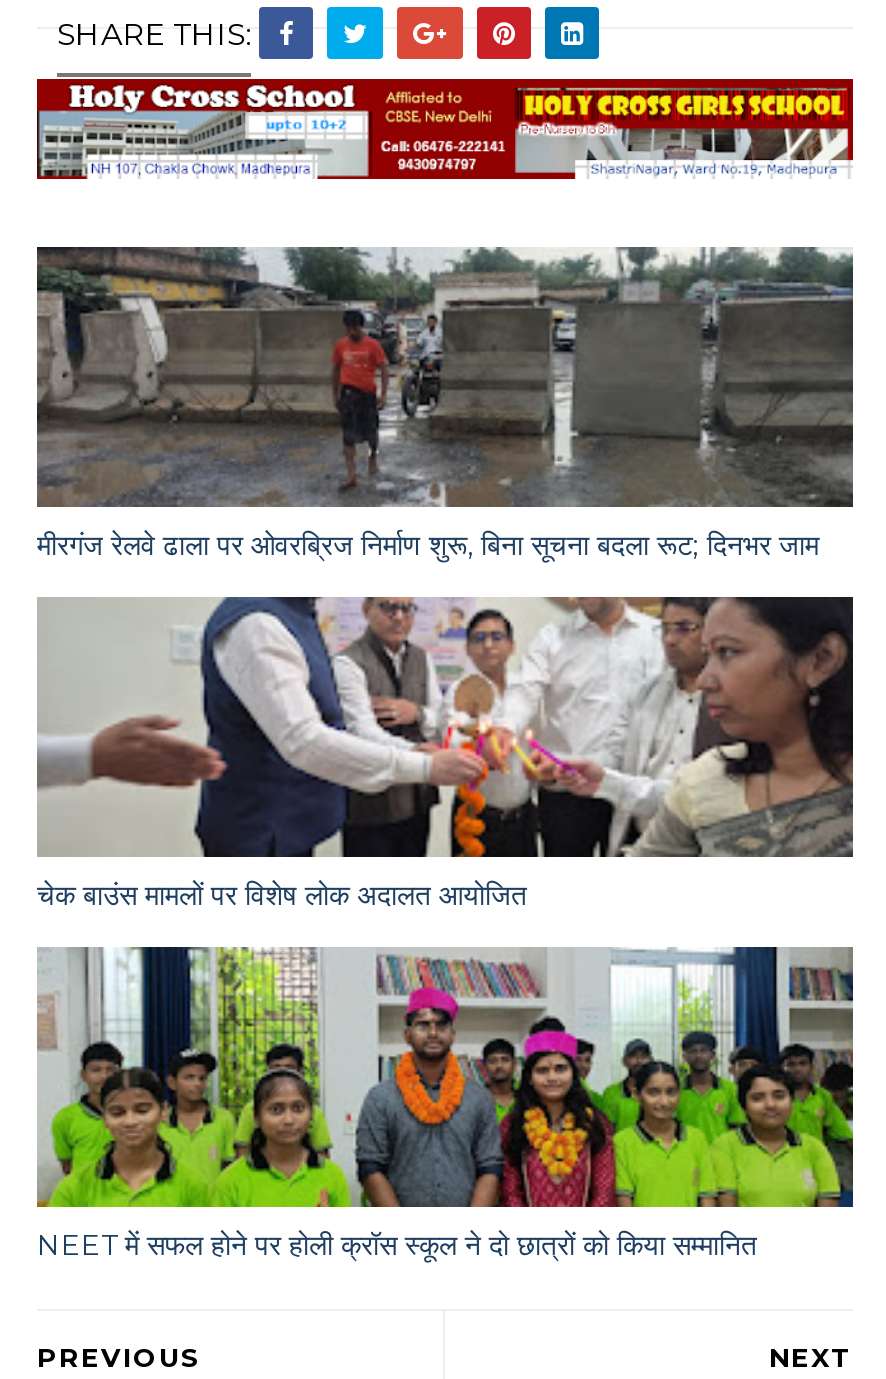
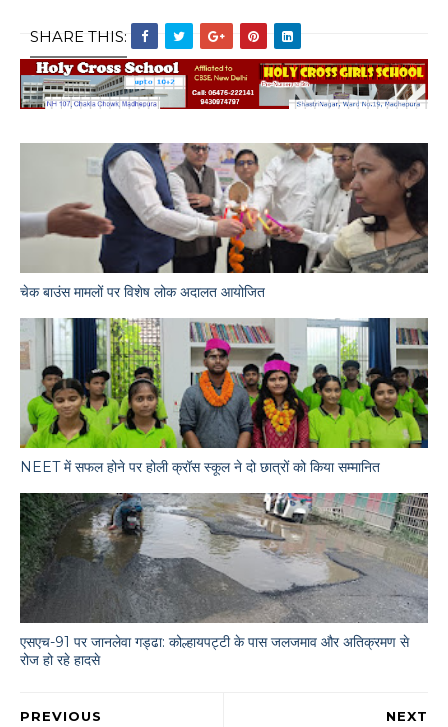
- [image]
- मीरगंज रेलवे ढाला पर ओवरब्रिज निर्माण शुरू, बिना सूचना बदला रूट; दिनभर जाम

moved up: [image] | चेक बाउंस मामलों पर विशेष लोक अदालत आयोजित | NEET में सफल होने पर होली क्रॉस स्कूल ने दो छात्रों को किया सम्मानित

+ [image]
+ एसएच-91 पर जानलेवा गड्ढा: कोल्हायपट्टी के पास जलजमाव और अतिक्रमण से
+ रोज हो रहे हादसे
